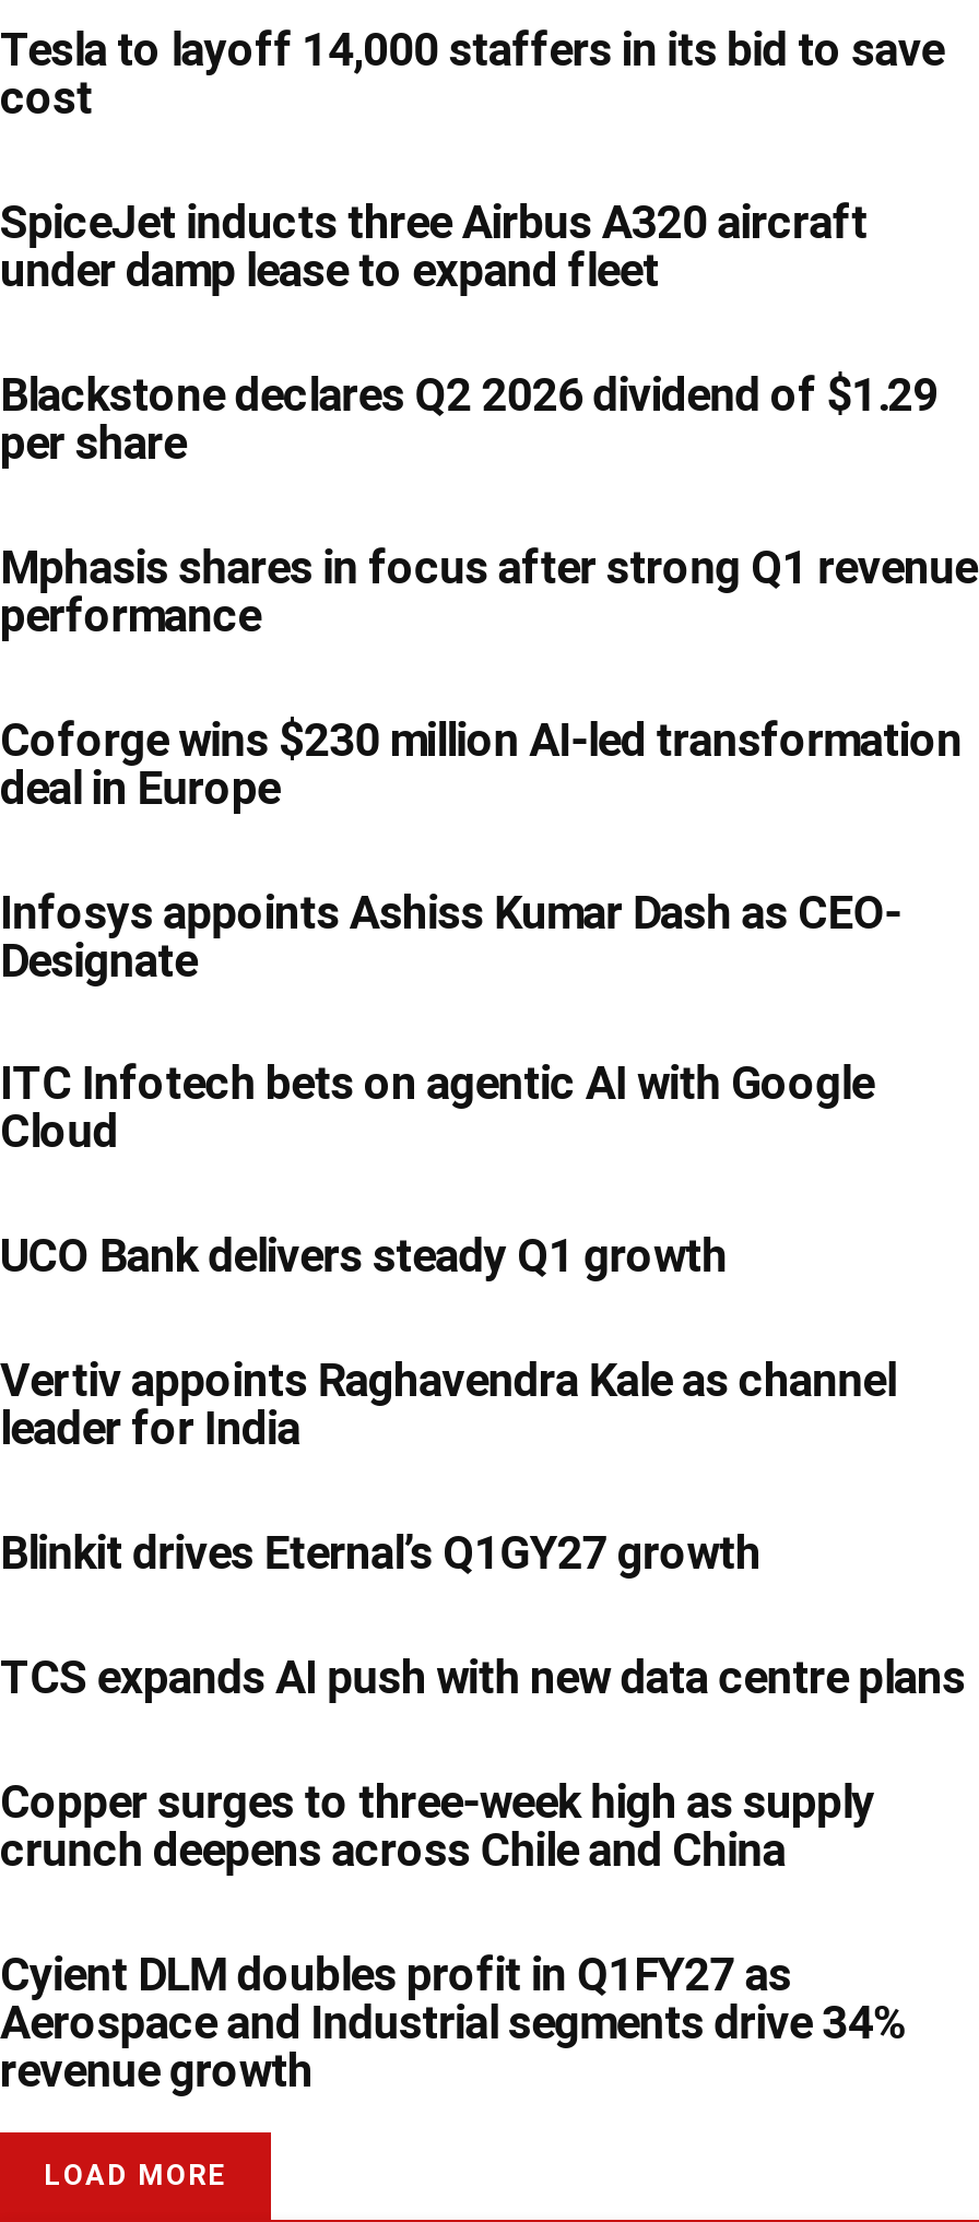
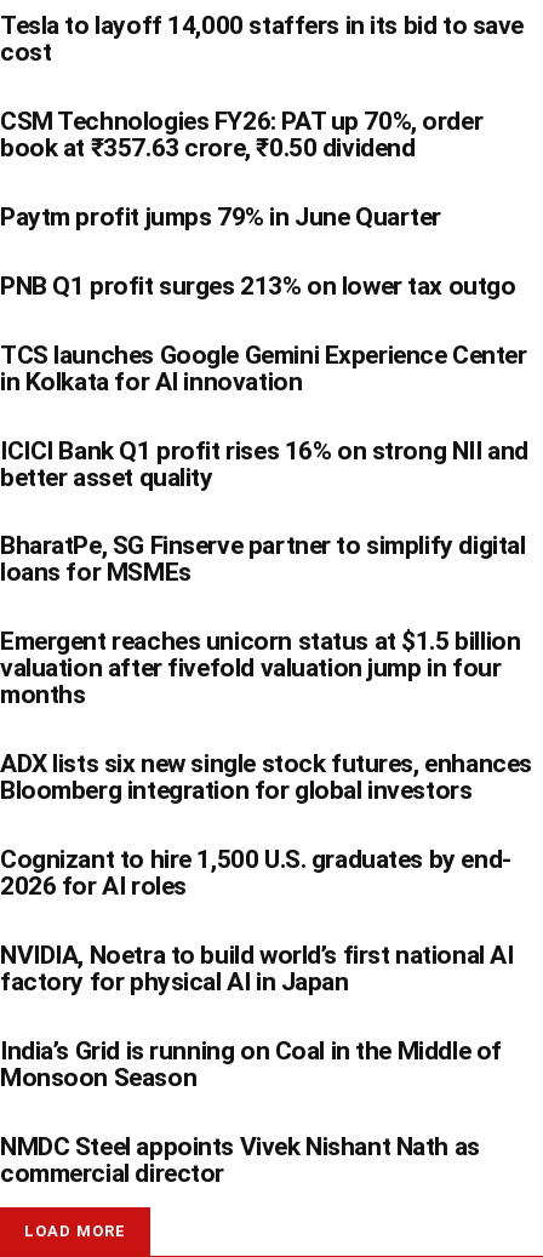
- SpiceJet inducts three Airbus A320 aircraft
- under damp lease to expand fleet
+ CSM Technologies FY26: PAT up 70%, order
+ book at ₹357.63 crore, ₹0.50 dividend

- Blackstone declares Q2 2026 dividend of $1.29
- per share
+ Paytm profit jumps 79% in June Quarter

- Mphasis shares in focus after strong Q1 revenue
- performance
+ PNB Q1 profit surges 213% on lower tax outgo

- Coforge wins $230 million AI-led transformation
- deal in Europe
+ TCS launches Google Gemini Experience Center
+ in Kolkata for AI innovation

- Infosys appoints Ashiss Kumar Dash as CEO-
- Designate
+ ICICI Bank Q1 profit rises 16% on strong NII and
+ better asset quality

- ITC Infotech bets on agentic AI with Google
- Cloud
+ BharatPe, SG Finserve partner to simplify digital
+ loans for MSMEs

- UCO Bank delivers steady Q1 growth
+ Emergent reaches unicorn status at $1.5 billion
+ valuation after fivefold valuation jump in four
+ months

- Vertiv appoints Raghavendra Kale as channel
- leader for India
+ ADX lists six new single stock futures, enhances
+ Bloomberg integration for global investors

- Blinkit drives Eternal’s Q1GY27 growth
+ Cognizant to hire 1,500 U.S. graduates by end-
+ 2026 for AI roles

- TCS expands AI push with new data centre plans
+ NVIDIA, Noetra to build world’s first national AI
+ factory for physical AI in Japan

- Copper surges to three-week high as supply
- crunch deepens across Chile and China
+ India’s Grid is running on Coal in the Middle of
+ Monsoon Season

- Cyient DLM doubles profit in Q1FY27 as
- Aerospace and Industrial segments drive 34%
- revenue growth
+ NMDC Steel appoints Vivek Nishant Nath as
+ commercial director
